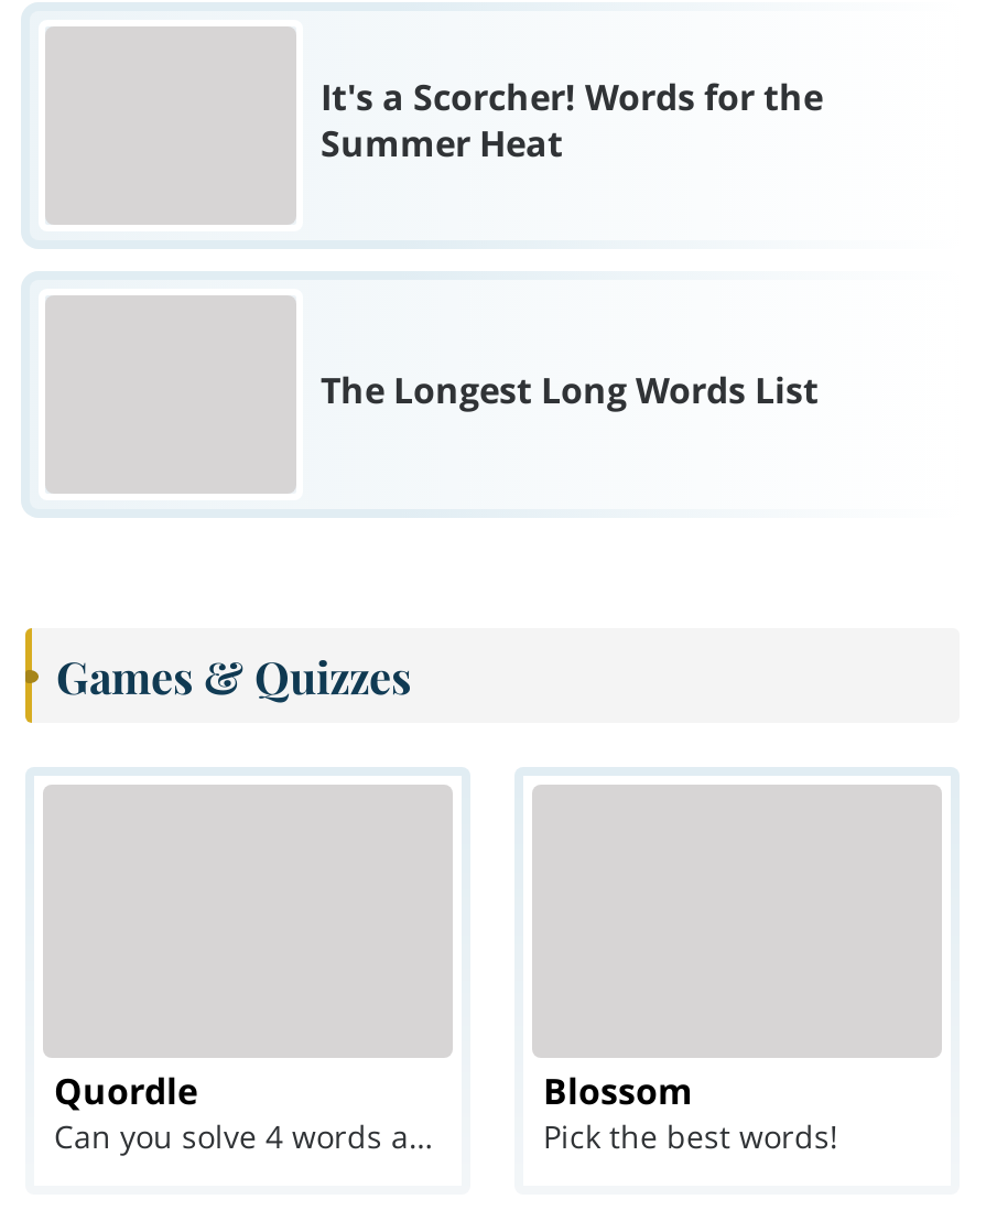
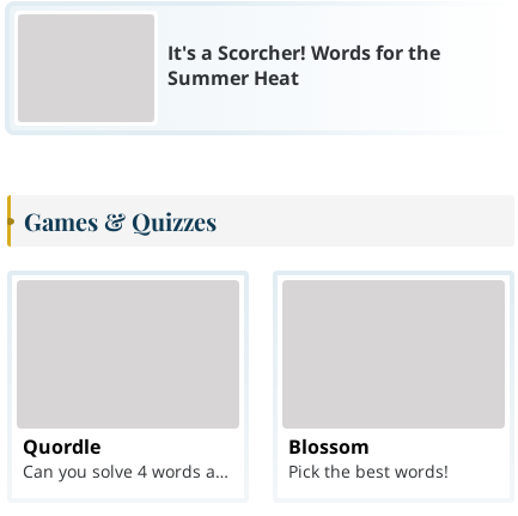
- The Longest Long Words List
